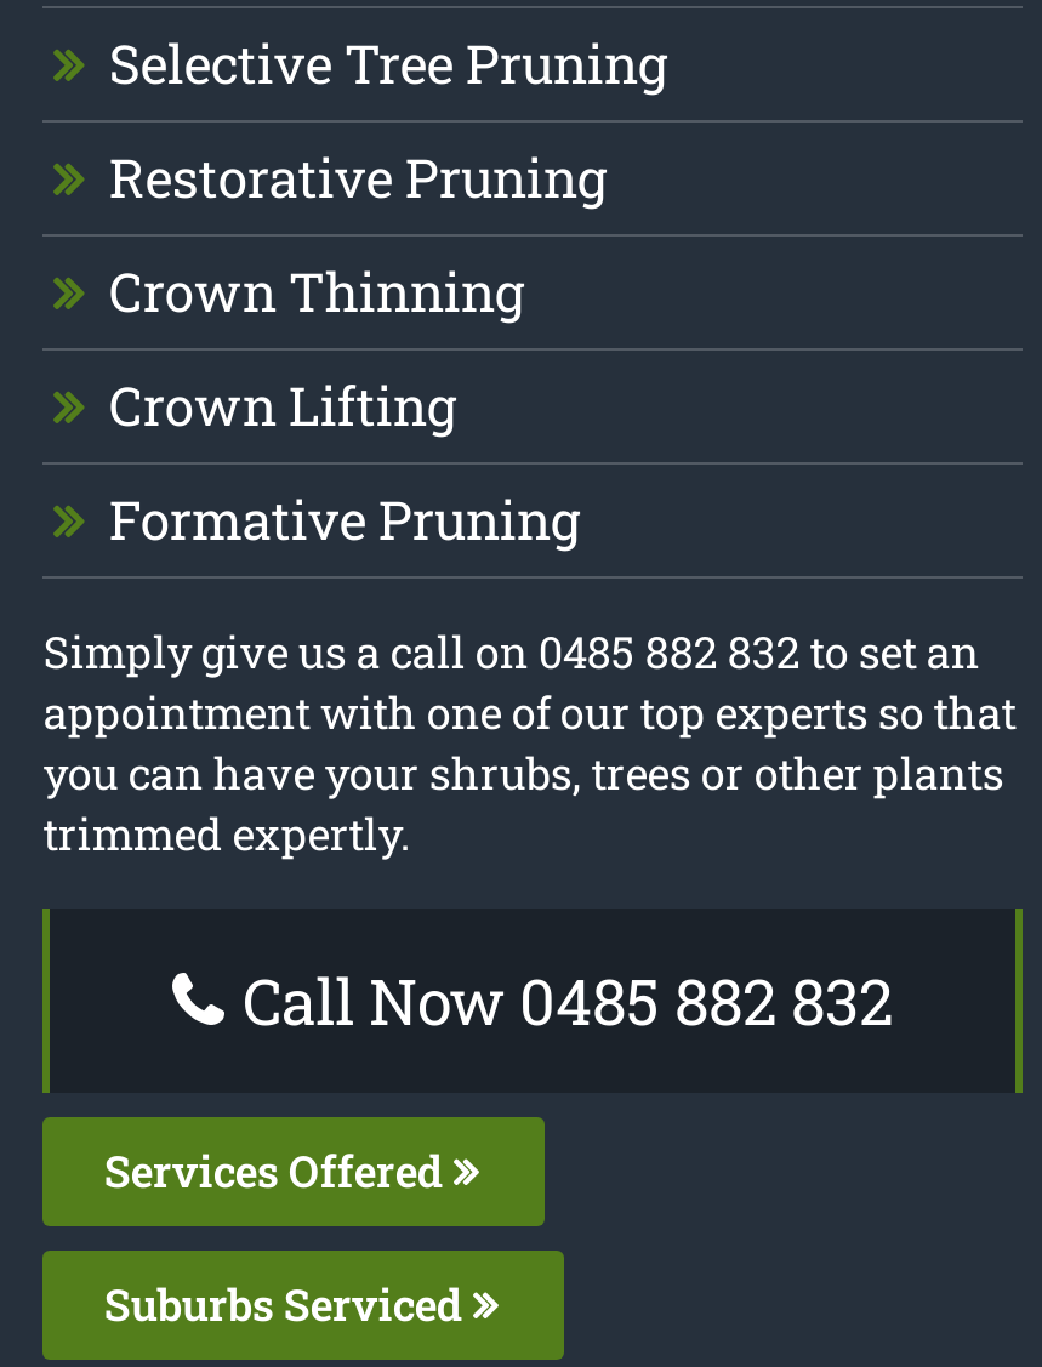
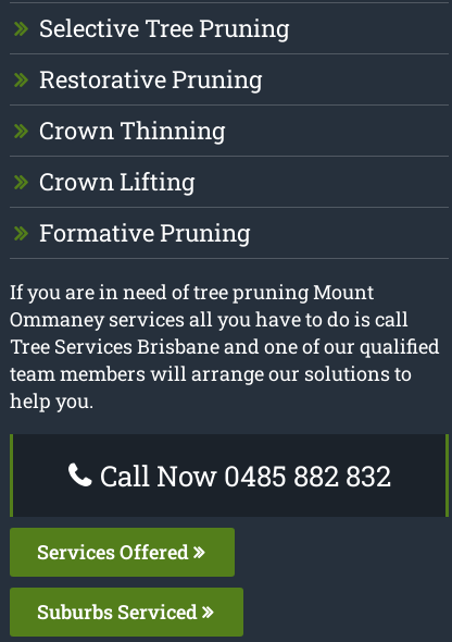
- Simply give us a call on 0485 882 832 to set an
- appointment with one of our top experts so that
- you can have your shrubs, trees or other plants
- trimmed expertly.
+ If you are in need of tree pruning Mount
+ Ommaney services all you have to do is call
+ Tree Services Brisbane and one of our qualified
+ team members will arrange our solutions to
+ help you.
